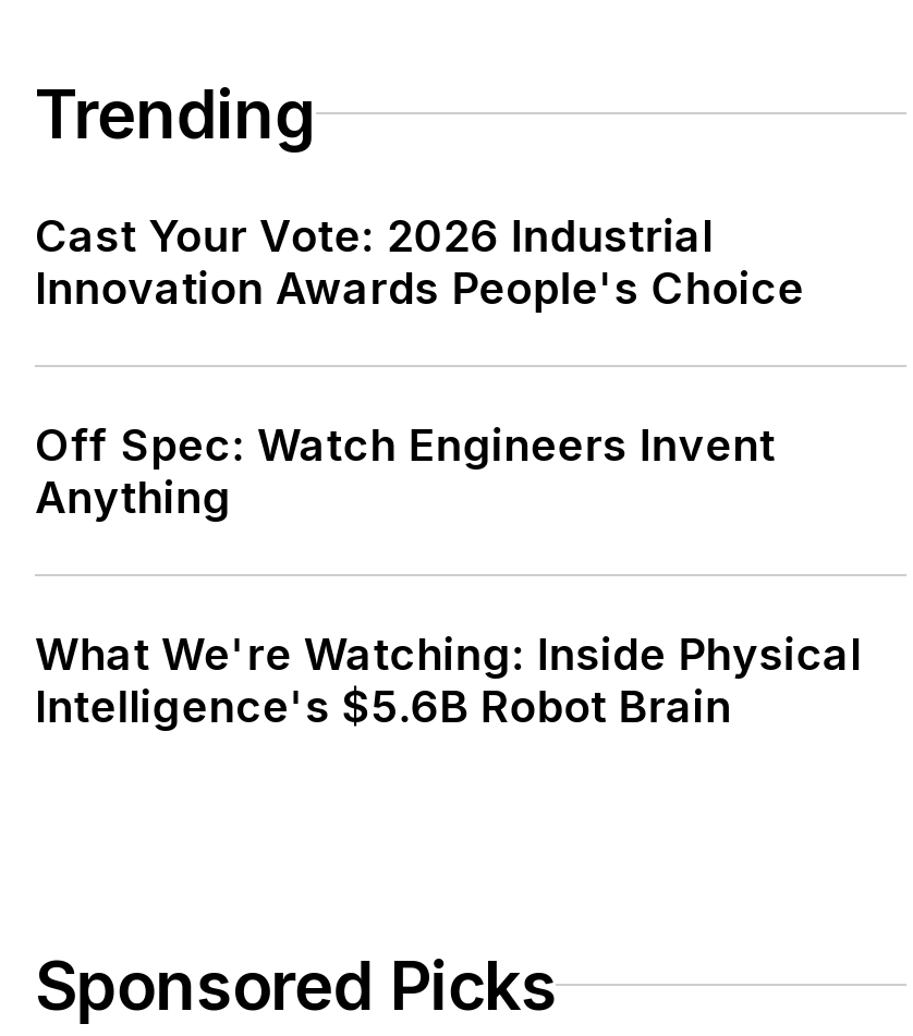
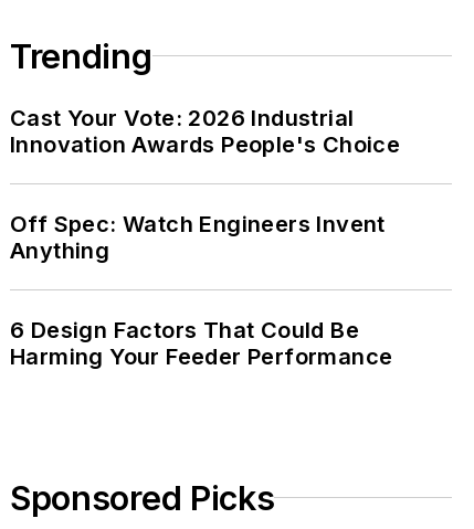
- What We're Watching: Inside Physical
- Intelligence's $5.6B Robot Brain
+ 6 Design Factors That Could Be
+ Harming Your Feeder Performance
